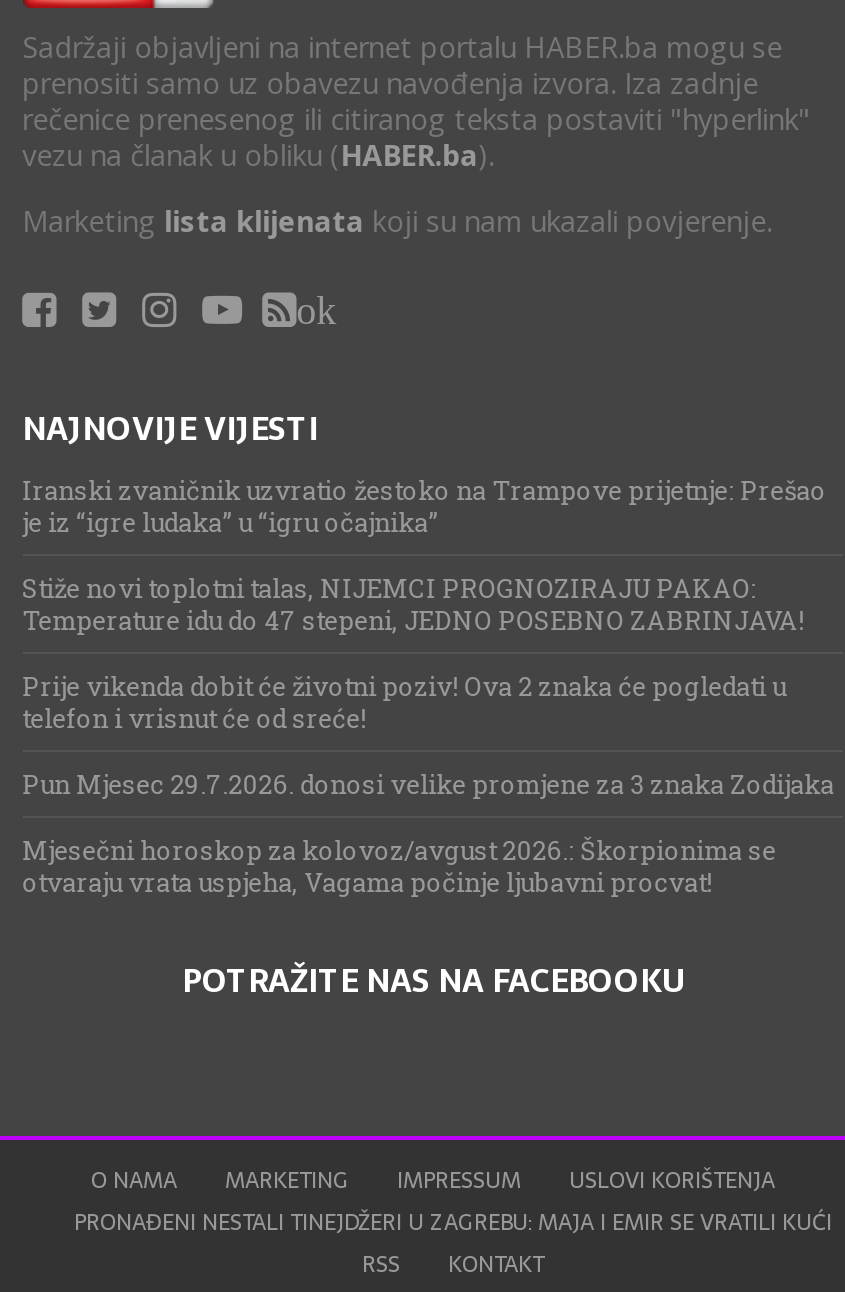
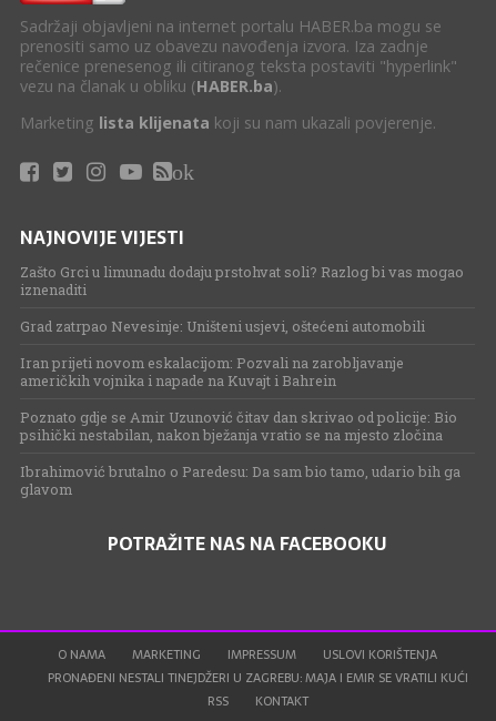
- Iranski zvaničnik uzvratio žestoko na Trampove prijetnje: Prešao
- je iz “igre ludaka” u “igru očajnika”
+ Zašto Grci u limunadu dodaju prstohvat soli? Razlog bi vas mogao
+ iznenaditi

- Stiže novi toplotni talas, NIJEMCI PROGNOZIRAJU PAKAO:
- Temperature idu do 47 stepeni, JEDNO POSEBNO ZABRINJAVA!
+ Grad zatrpao Nevesinje: Uništeni usjevi, oštećeni automobili

- Prije vikenda dobit će životni poziv! Ova 2 znaka će pogledati u
- telefon i vrisnut će od sreće!
+ Iran prijeti novom eskalacijom: Pozvali na zarobljavanje
+ američkih vojnika i napade na Kuvajt i Bahrein

- Pun Mjesec 29.7.2026. donosi velike promjene za 3 znaka Zodijaka
+ Poznato gdje se Amir Uzunović čitav dan skrivao od policije: Bio
+ psihički nestabilan, nakon bježanja vratio se na mjesto zločina

- Mjesečni horoskop za kolovoz/avgust 2026.: Škorpionima se
- otvaraju vrata uspjeha, Vagama počinje ljubavni procvat!
+ Ibrahimović brutalno o Paredesu: Da sam bio tamo, udario bih ga
+ glavom
